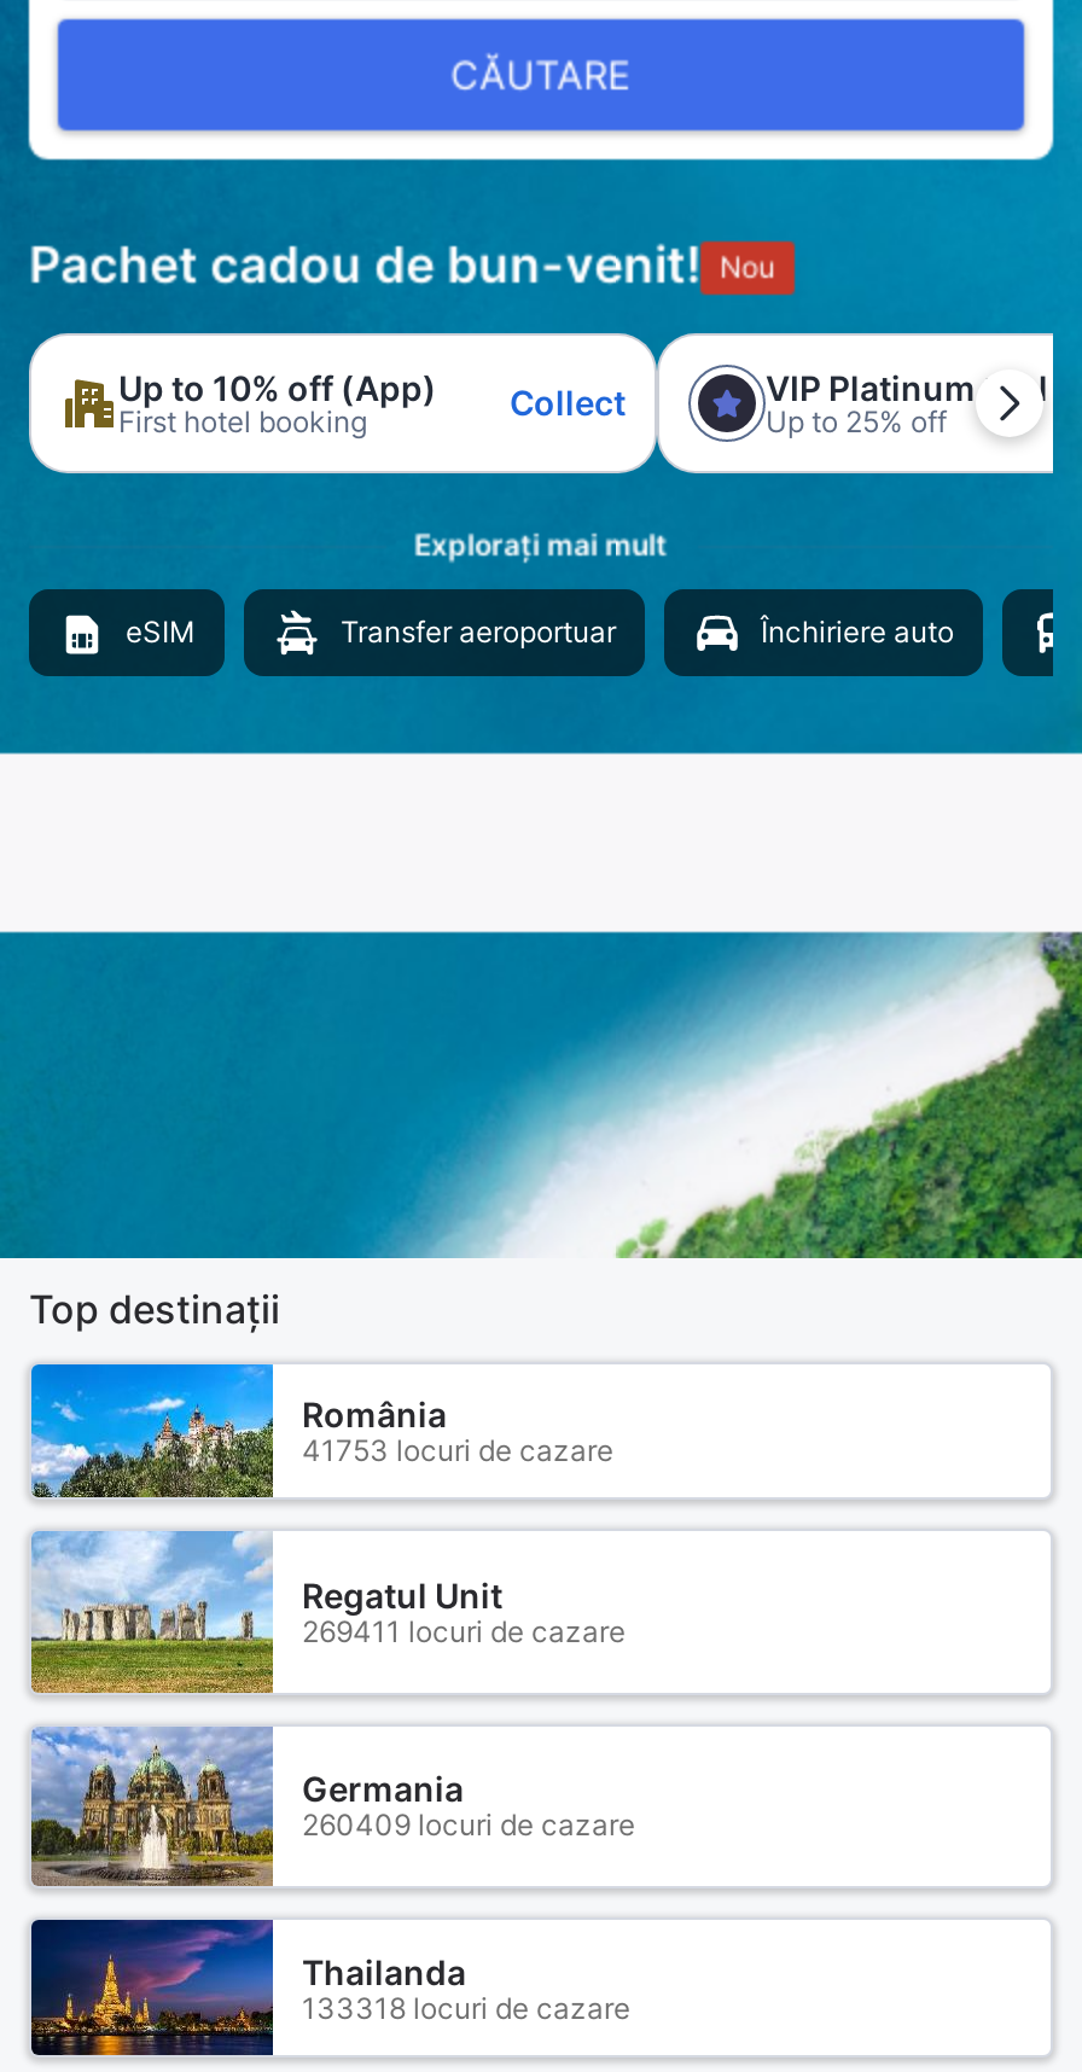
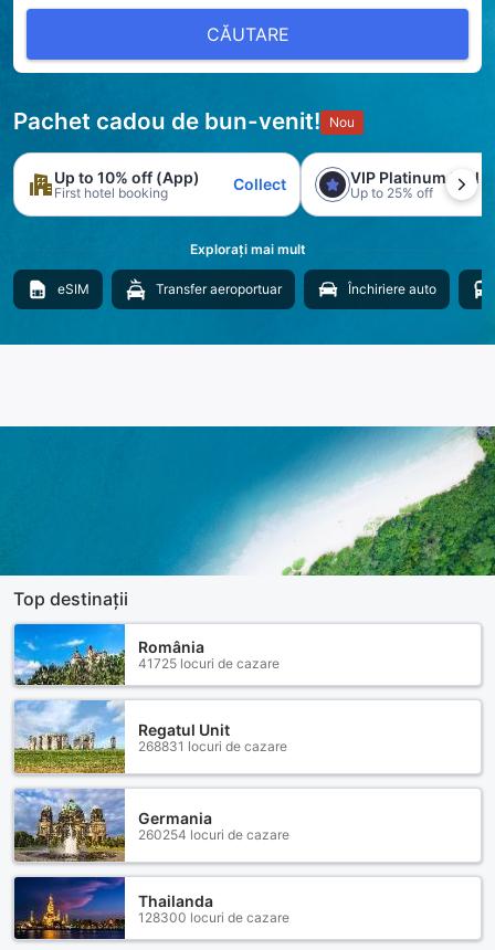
- 41753 locuri de cazare
+ 41725 locuri de cazare

- 269411 locuri de cazare
+ 268831 locuri de cazare

- 260409 locuri de cazare
+ 260254 locuri de cazare

- 133318 locuri de cazare
+ 128300 locuri de cazare
